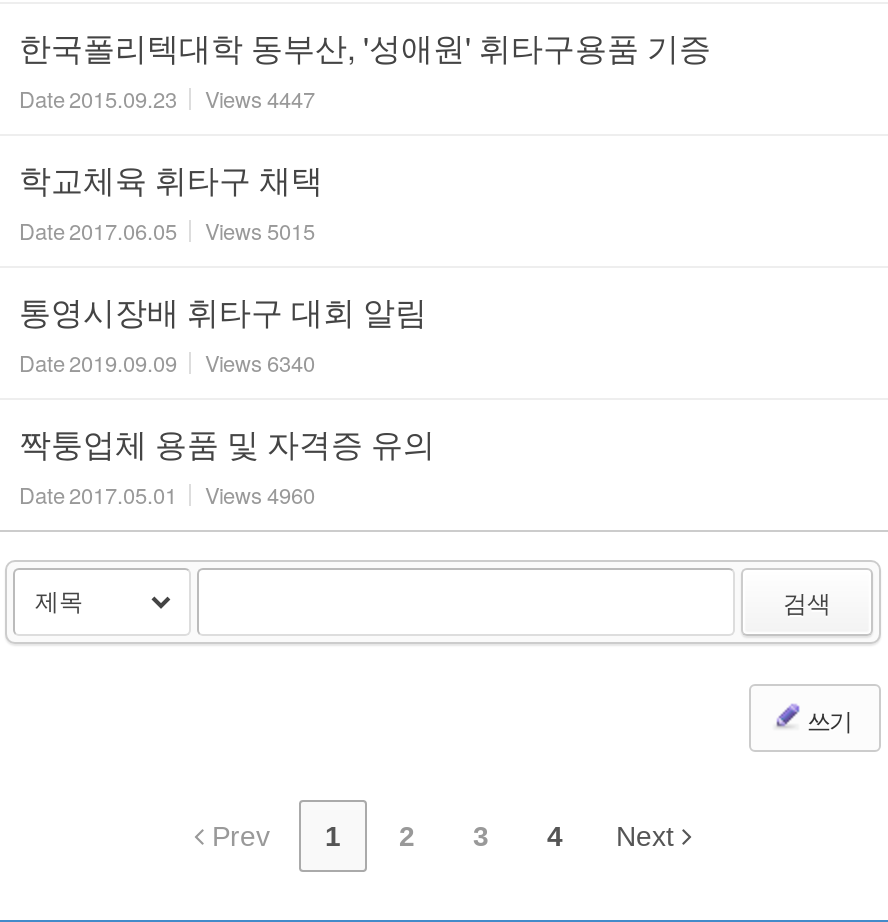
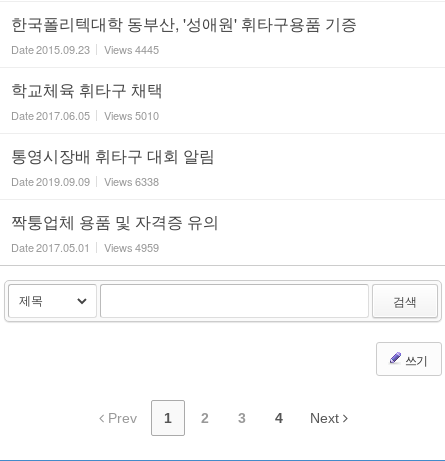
- Date 2015.09.23 Views 4447
+ Date 2015.09.23 Views 4445

- Date 2017.06.05 Views 5015
+ Date 2017.06.05 Views 5010

- Date 2019.09.09 Views 6340
+ Date 2019.09.09 Views 6338

- Date 2017.05.01 Views 4960
+ Date 2017.05.01 Views 4959
